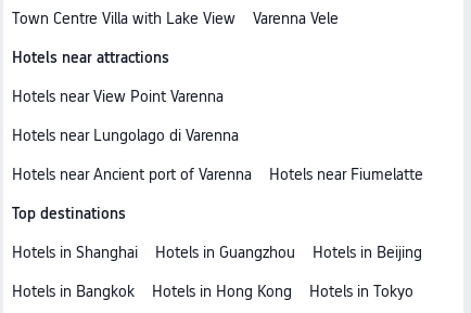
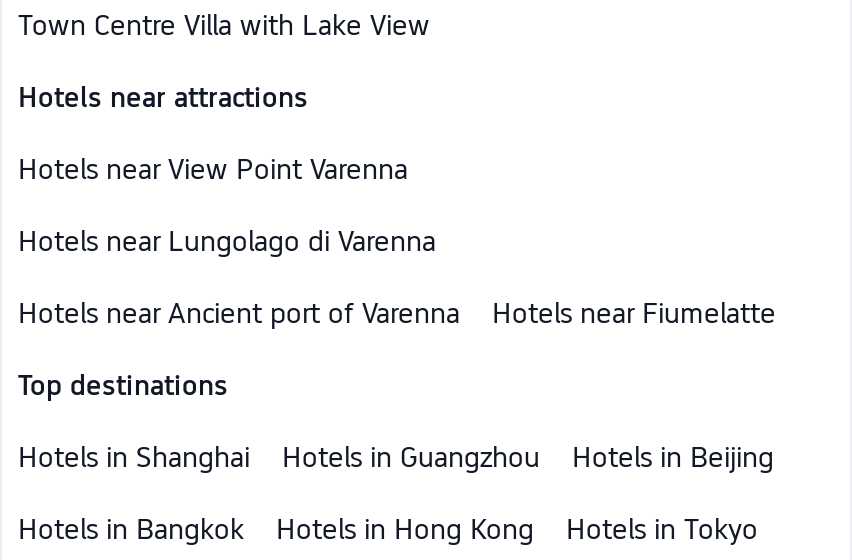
- Varenna Vele
